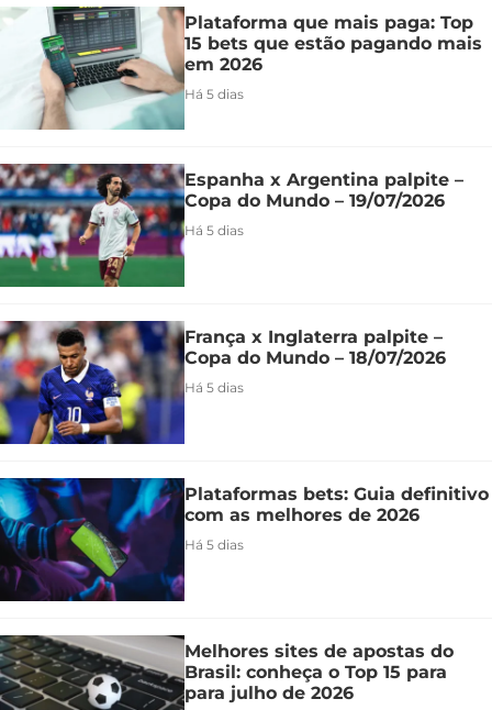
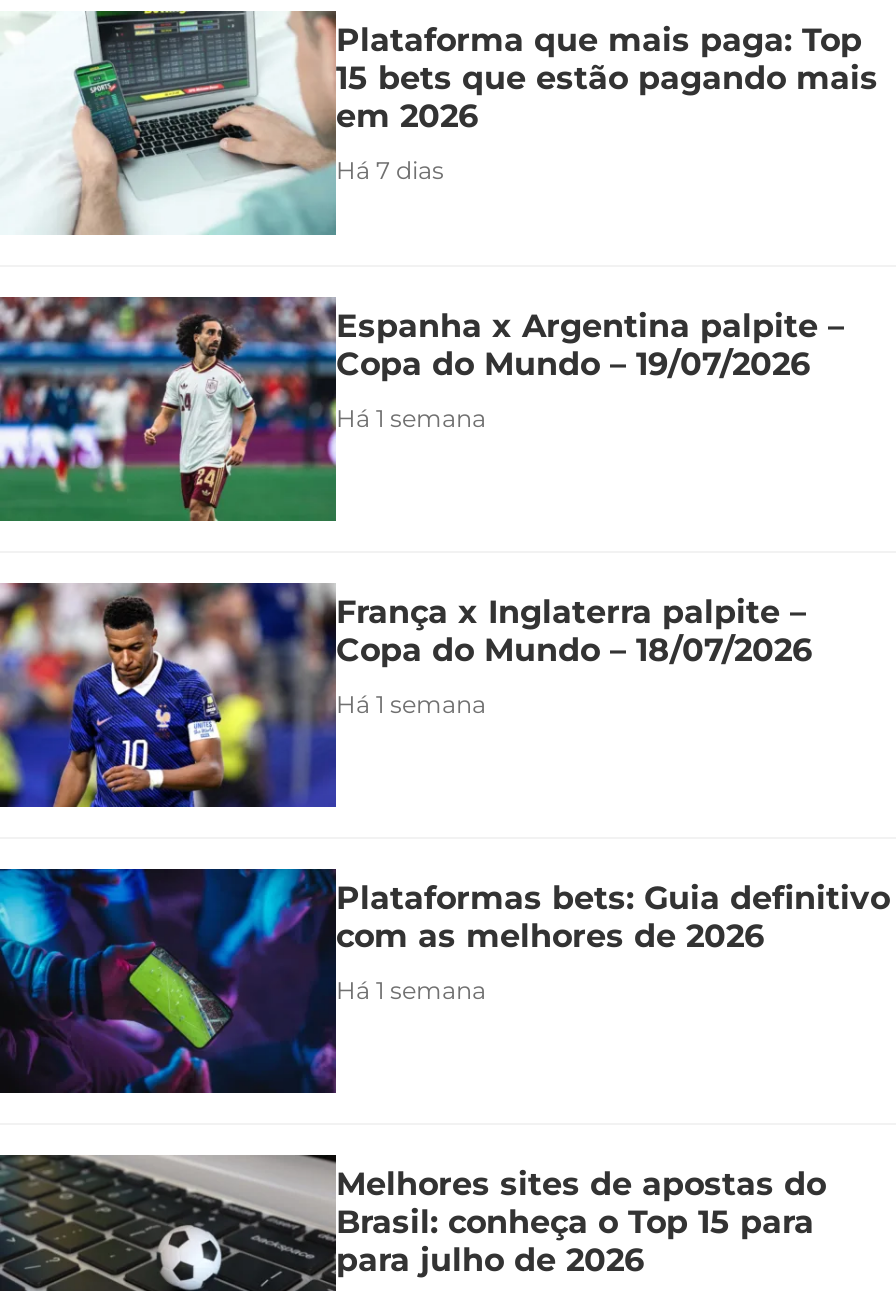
- Há 5 dias
+ Há 7 dias

- Há 5 dias
+ Há 1 semana

- Há 5 dias
+ Há 1 semana

- Há 5 dias
+ Há 1 semana
